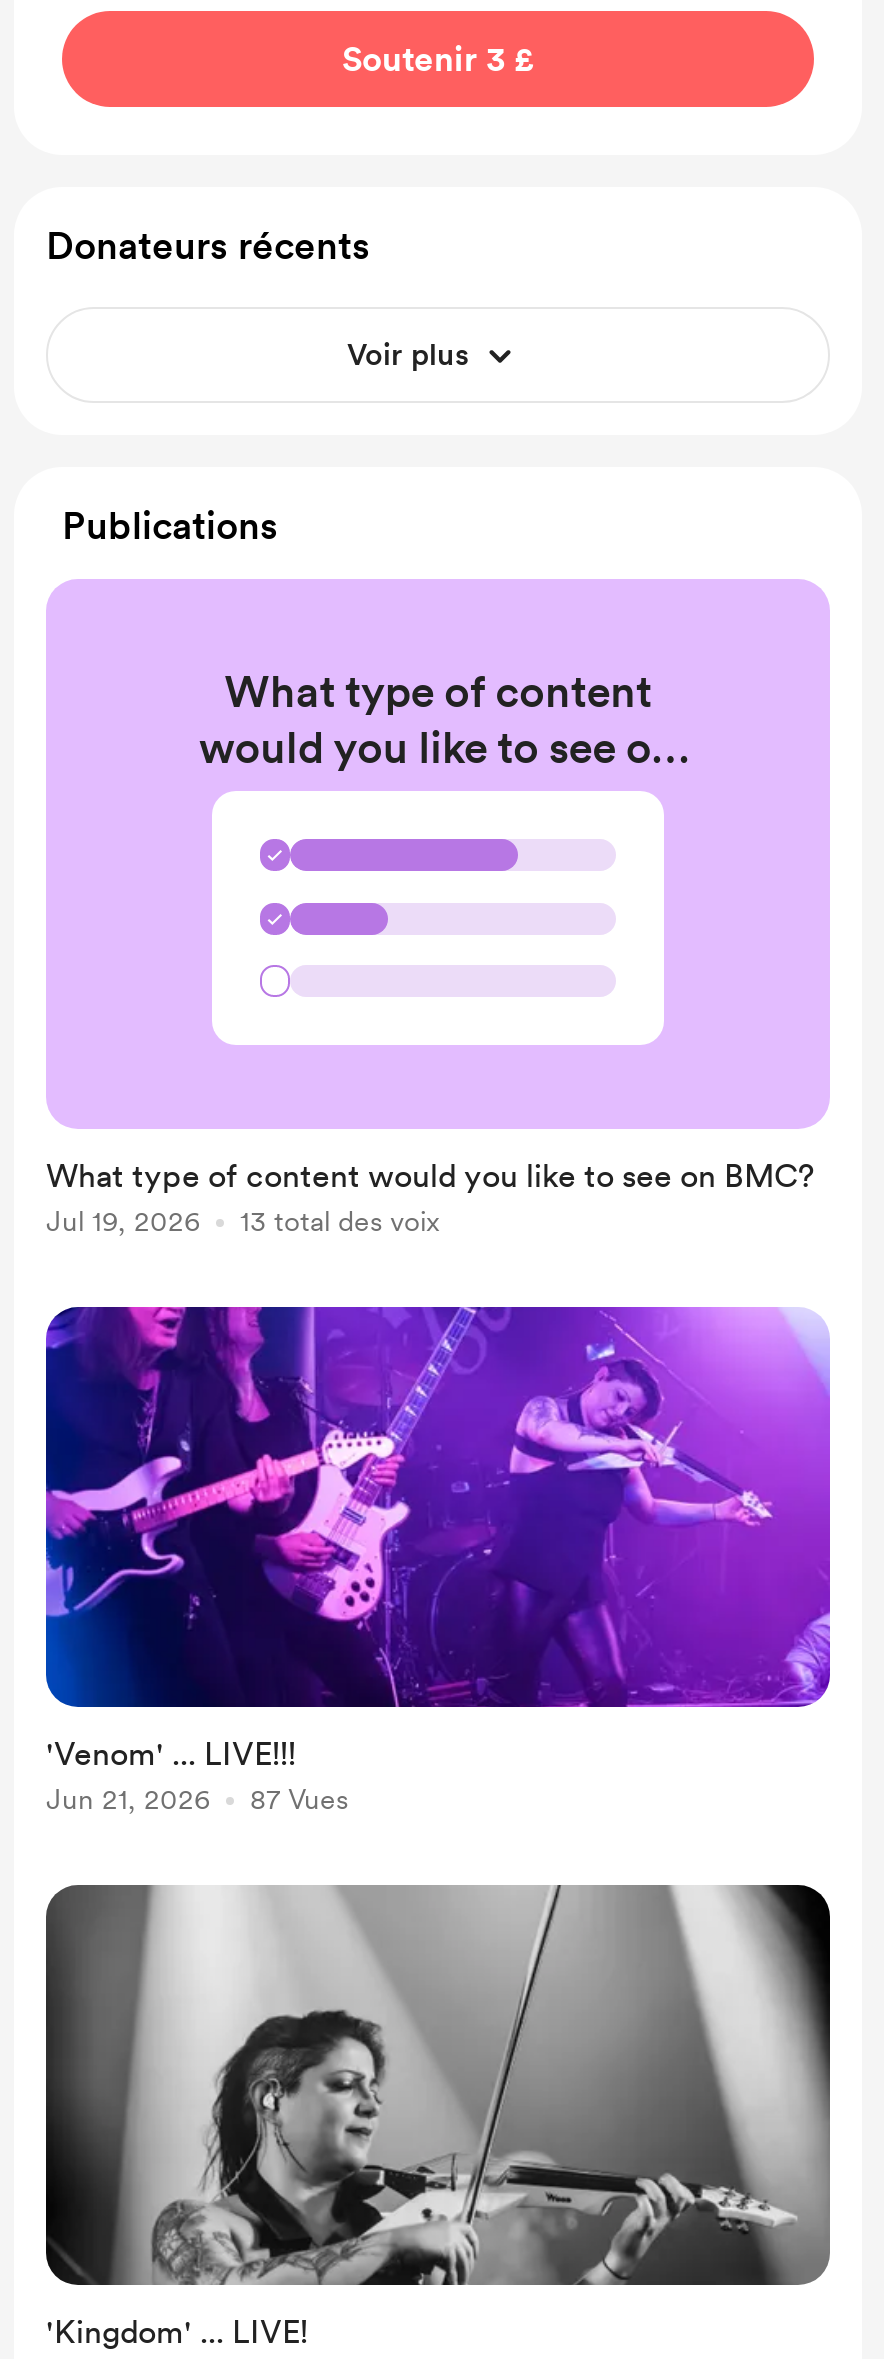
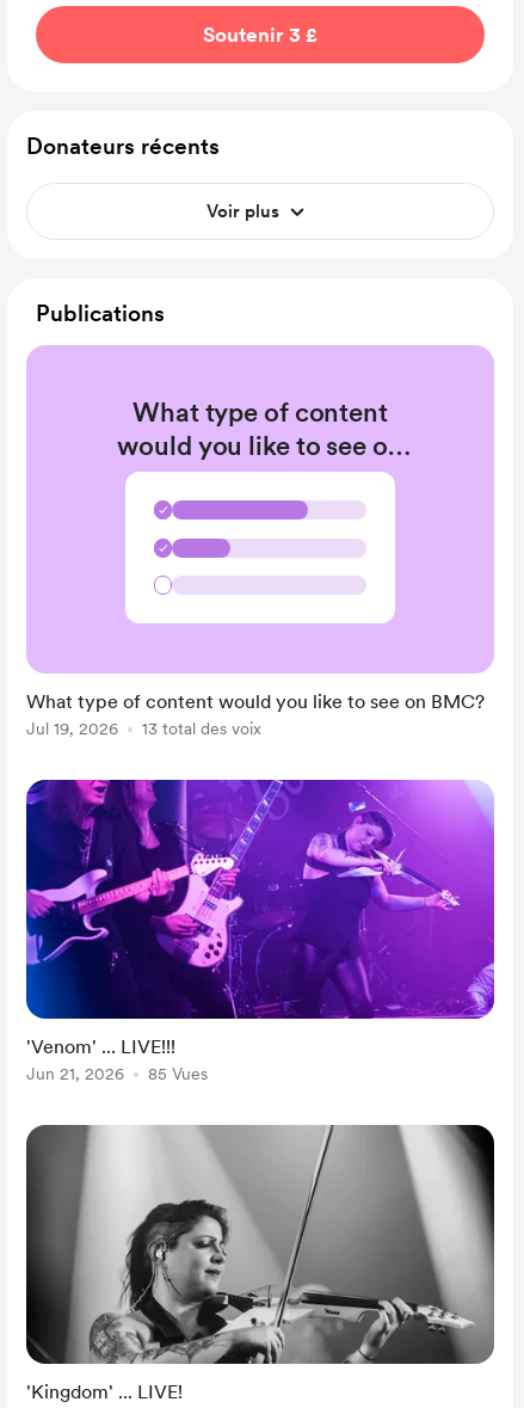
- Jun 21, 2026 87 Vues
+ Jun 21, 2026 85 Vues
